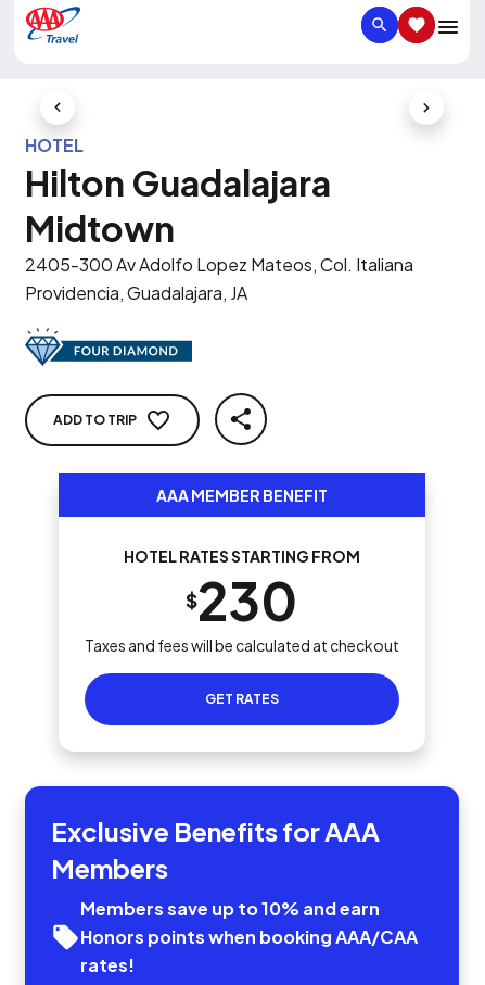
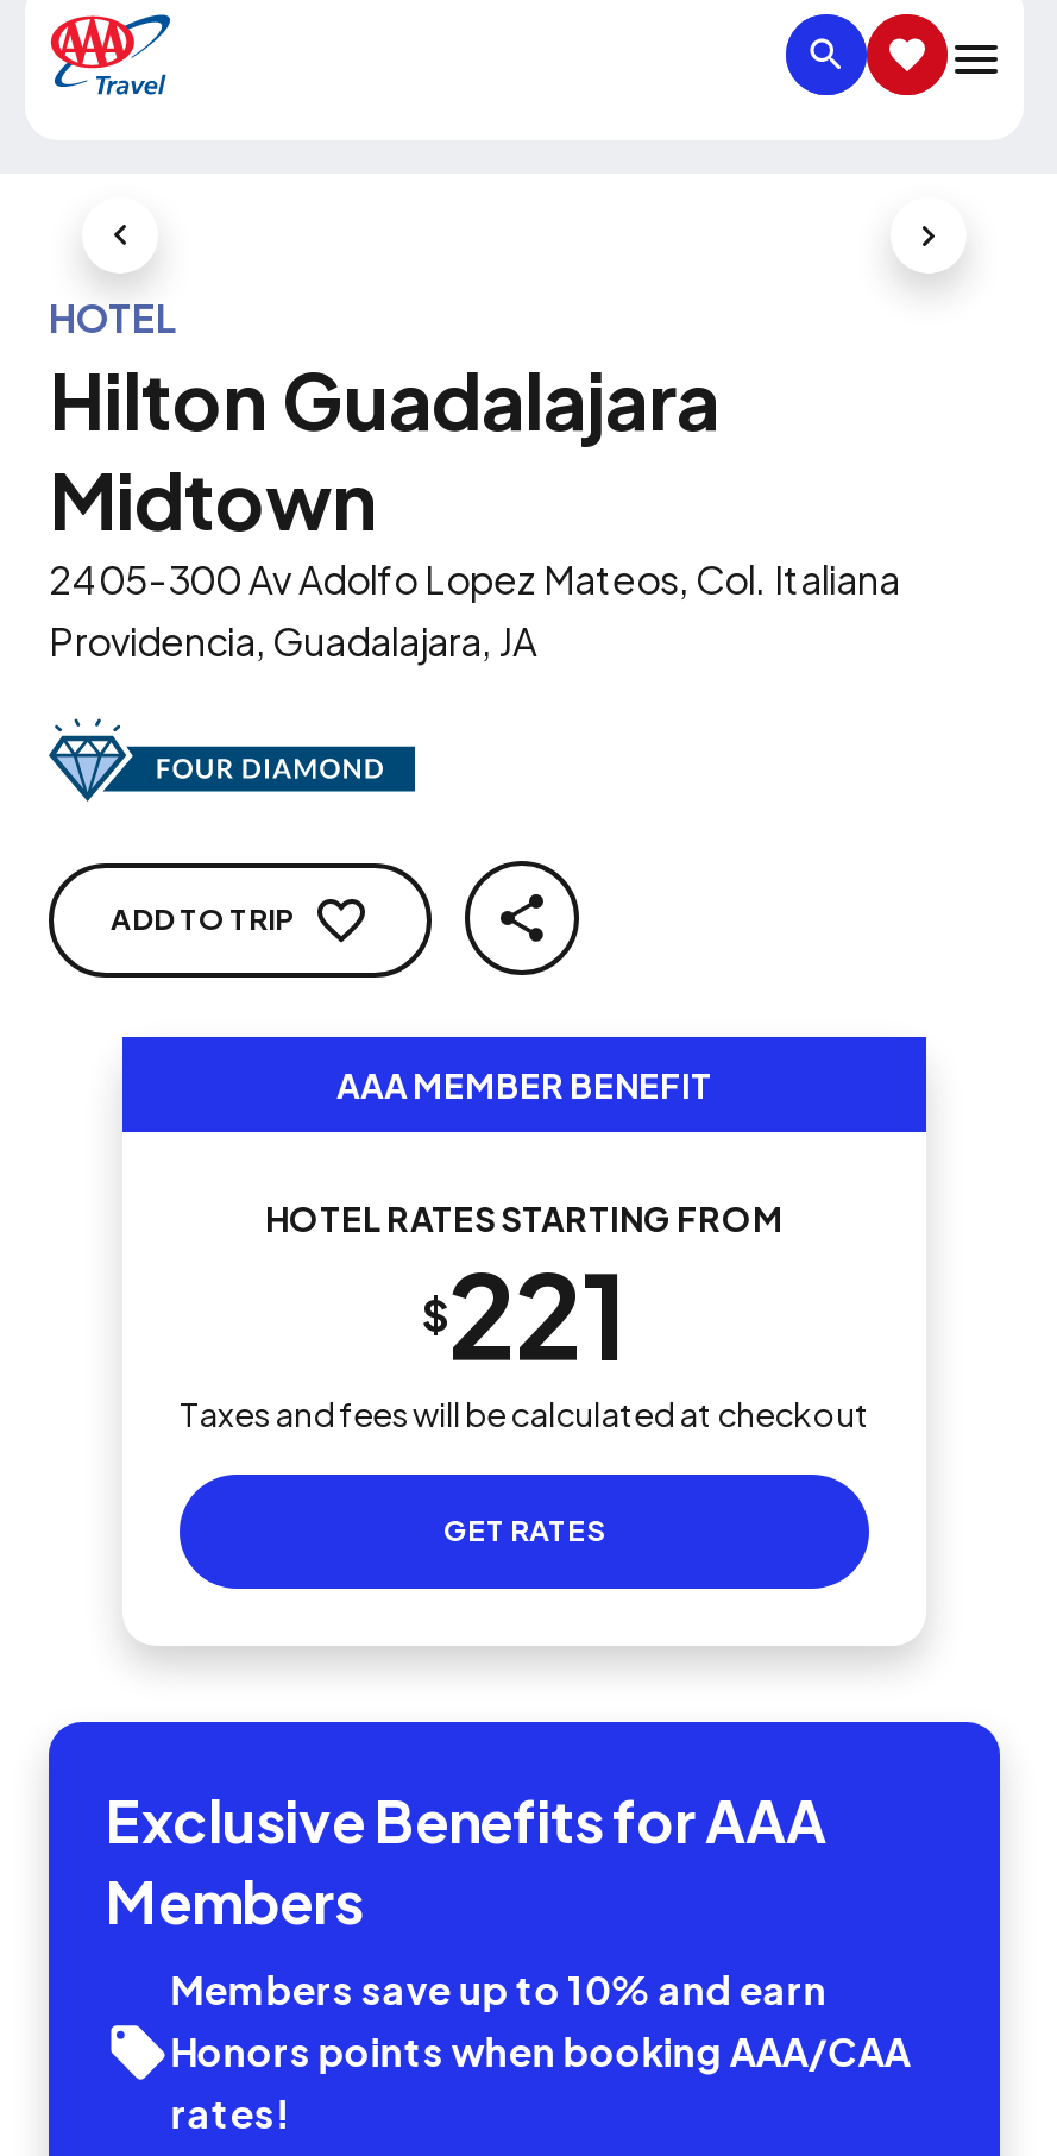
- $230
+ $221
